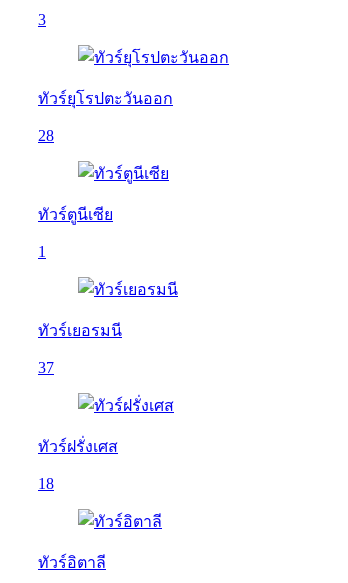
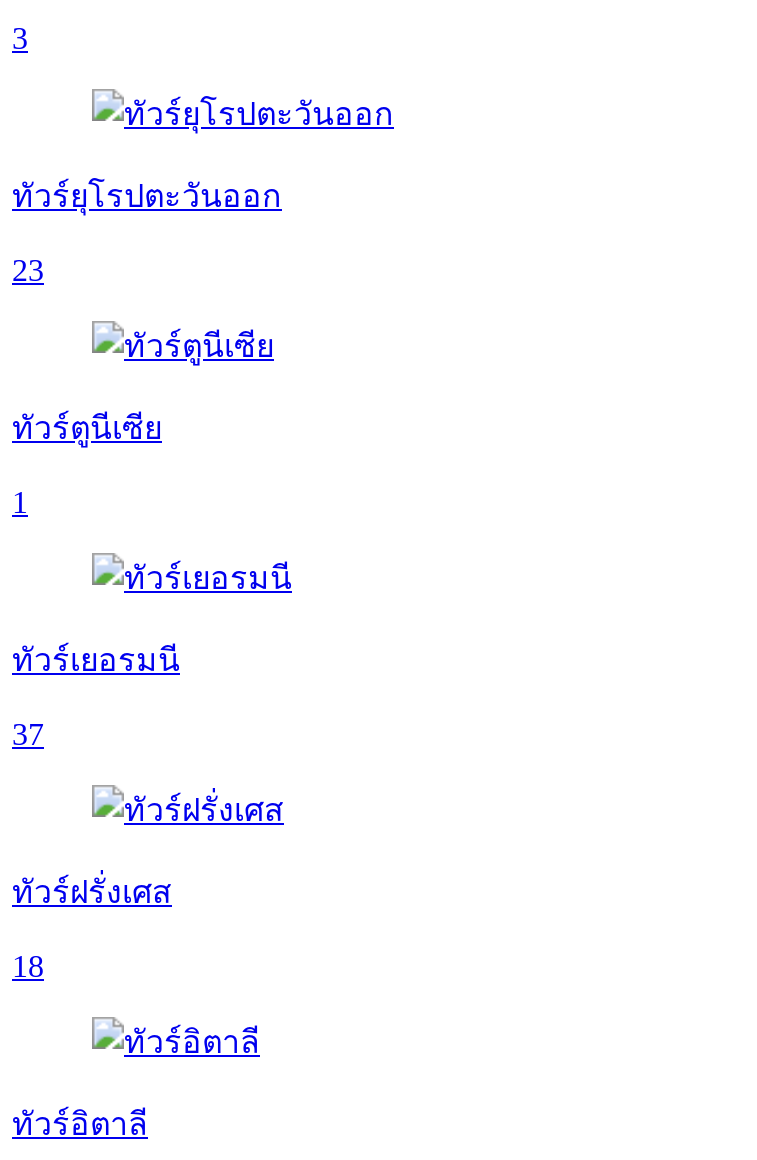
- 28
+ 23
